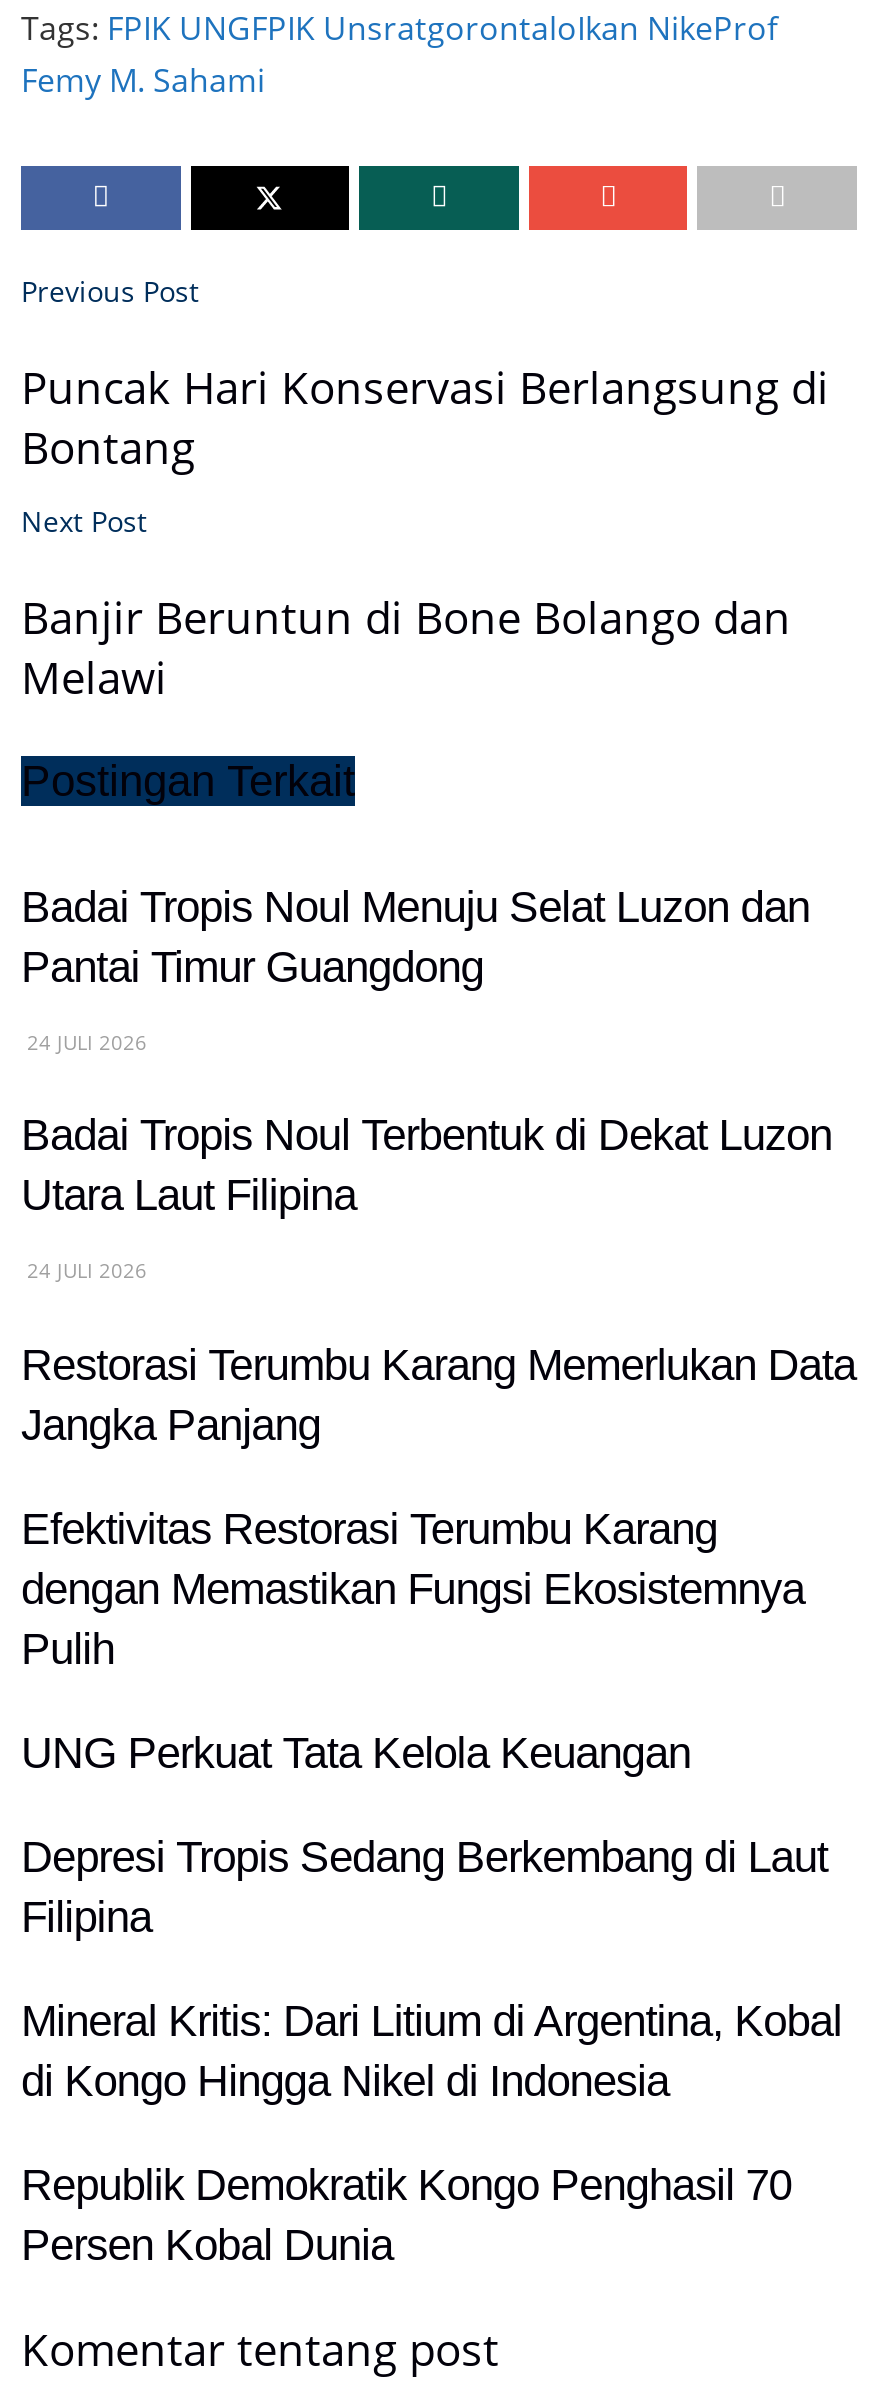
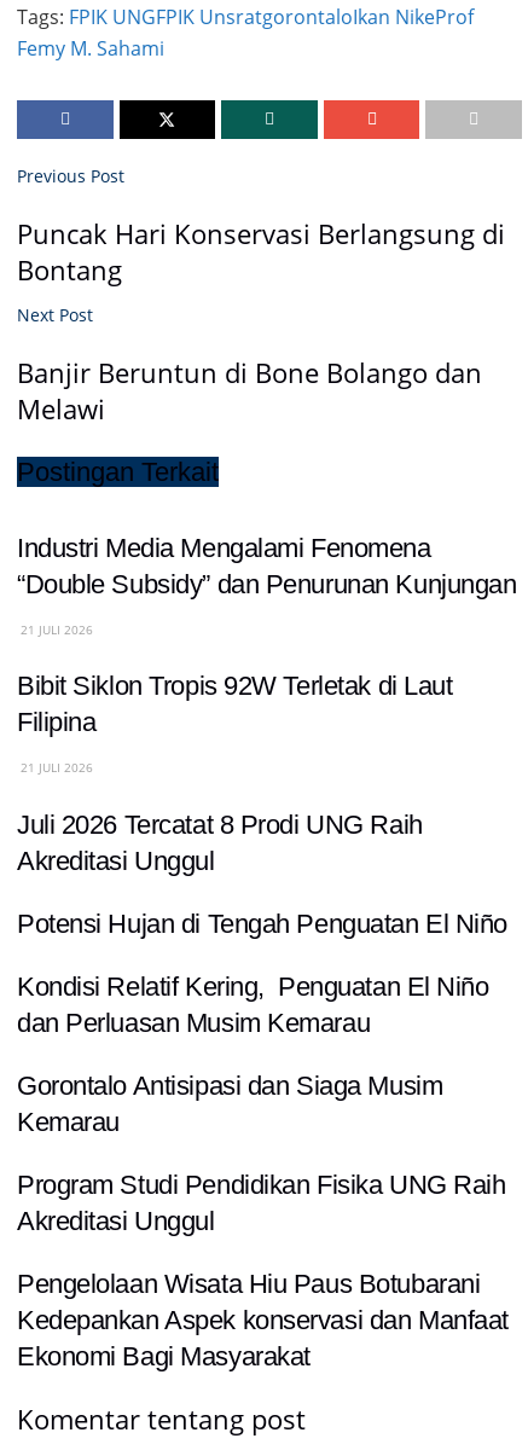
- Badai Tropis Noul Menuju Selat Luzon dan
- Pantai Timur Guangdong
- 24 JULI 2026
- Badai Tropis Noul Terbentuk di Dekat Luzon
- Utara Laut Filipina
- 24 JULI 2026
- Restorasi Terumbu Karang Memerlukan Data
- Jangka Panjang
- Efektivitas Restorasi Terumbu Karang
- dengan Memastikan Fungsi Ekosistemnya
- Pulih
- UNG Perkuat Tata Kelola Keuangan
- Depresi Tropis Sedang Berkembang di Laut
+ Industri Media Mengalami Fenomena
+ “Double Subsidy” dan Penurunan Kunjungan
+ 21 JULI 2026
+ Bibit Siklon Tropis 92W Terletak di Laut

moved up: Filipina

- Mineral Kritis: Dari Litium di Argentina, Kobal
- di Kongo Hingga Nikel di Indonesia
- Republik Demokratik Kongo Penghasil 70
- Persen Kobal Dunia
+ 21 JULI 2026
+ Juli 2026 Tercatat 8 Prodi UNG Raih
+ Akreditasi Unggul
+ Potensi Hujan di Tengah Penguatan El Niño
+ Kondisi Relatif Kering, Penguatan El Niño
+ dan Perluasan Musim Kemarau
+ Gorontalo Antisipasi dan Siaga Musim
+ Kemarau
+ Program Studi Pendidikan Fisika UNG Raih
+ Akreditasi Unggul
+ Pengelolaan Wisata Hiu Paus Botubarani
+ Kedepankan Aspek konservasi dan Manfaat
+ Ekonomi Bagi Masyarakat
